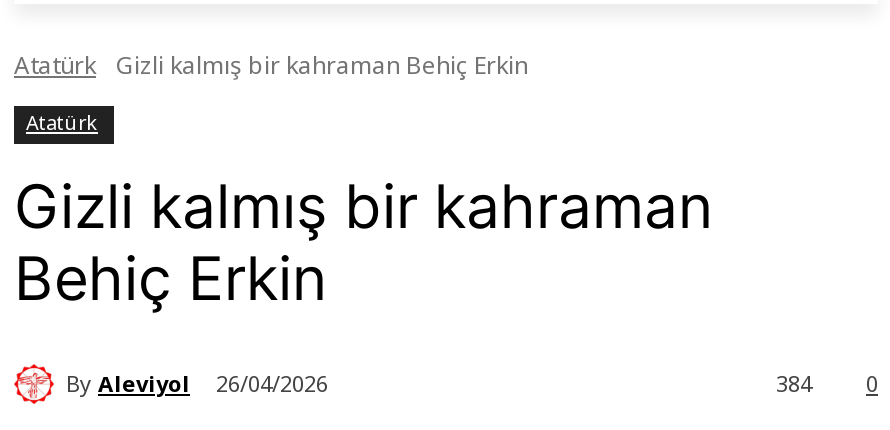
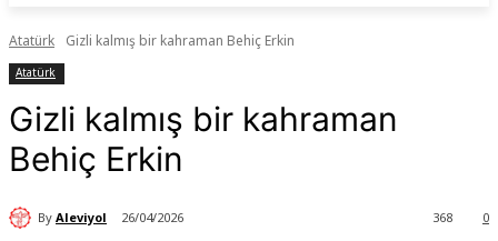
- 384 0
+ 368 0
